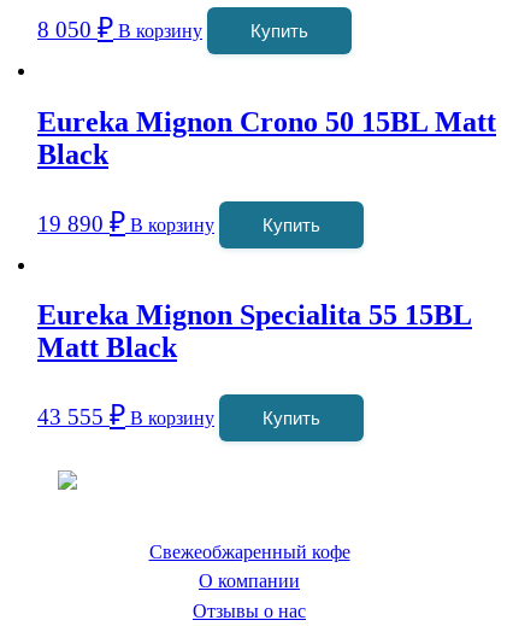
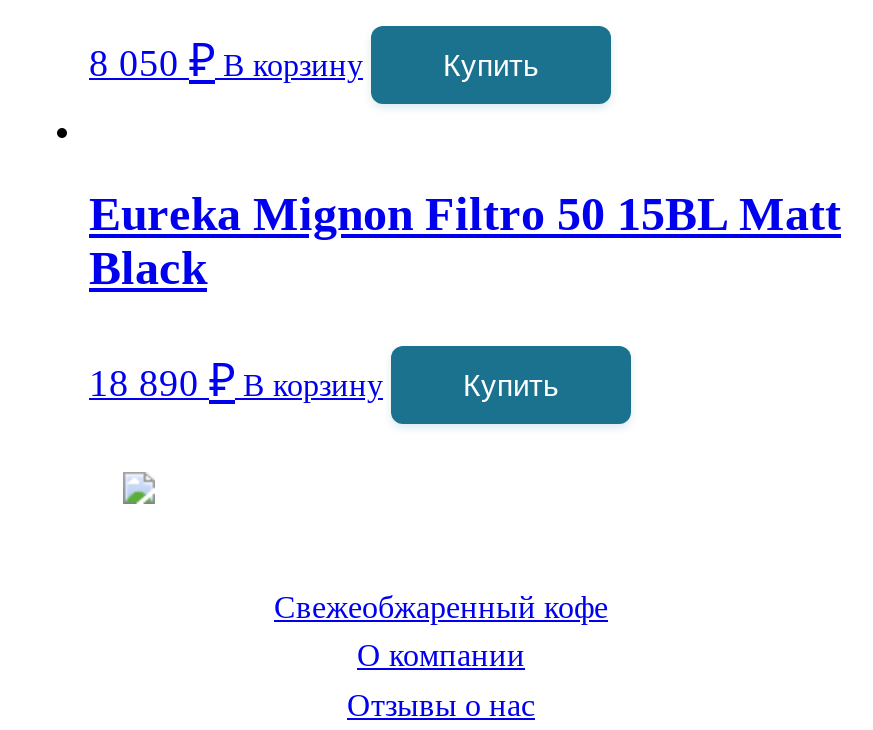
- Eureka Mignon Crono 50 15BL Matt
+ Eureka Mignon Filtro 50 15BL Matt

- 19 890 ₽ В корзину
- Купить
- Eureka Mignon Specialita 55 15BL
- Matt Black
- 43 555 ₽ В корзину
+ 18 890 ₽ В корзину
